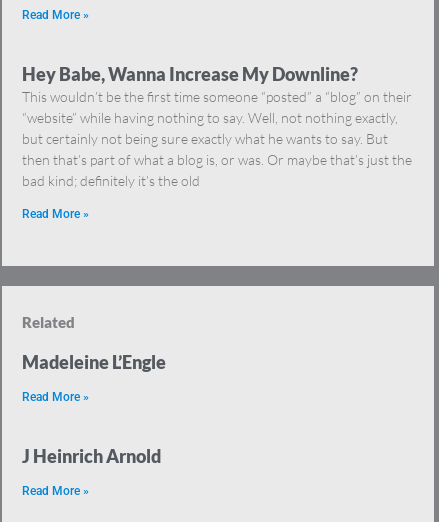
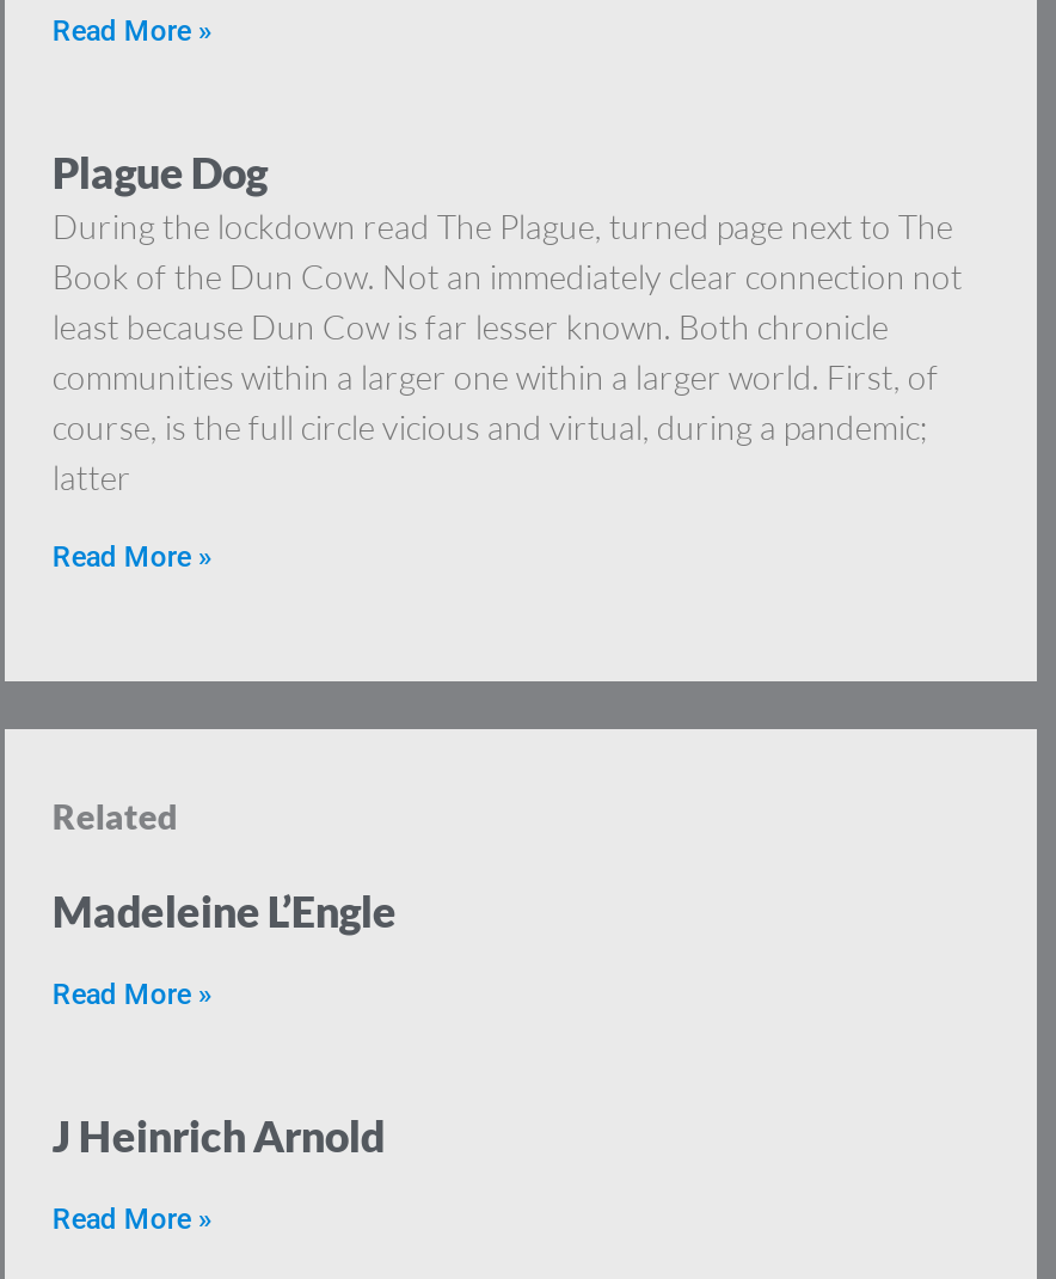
- Hey Babe, Wanna Increase My Downline?
- This wouldn’t be the first time someone “posted” a “blog” on their
- “website” while having nothing to say. Well, not nothing exactly,
- but certainly not being sure exactly what he wants to say. But
- then that’s part of what a blog is, or was. Or maybe that’s just the
- bad kind; definitely it’s the old
+ Plague Dog
+ During the lockdown read The Plague, turned page next to The
+ Book of the Dun Cow. Not an immediately clear connection not
+ least because Dun Cow is far lesser known. Both chronicle
+ communities within a larger one within a larger world. First, of
+ course, is the full circle vicious and virtual, during a pandemic;
+ latter
